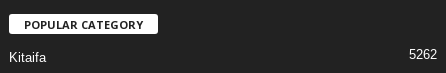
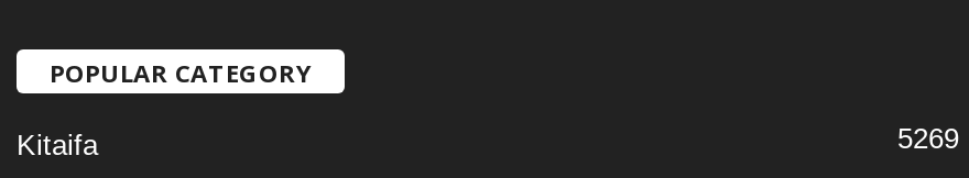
- 5262
+ 5269
